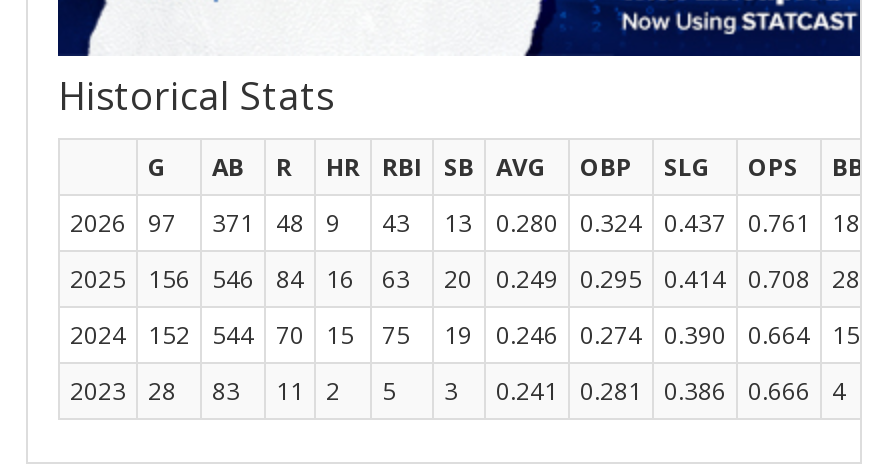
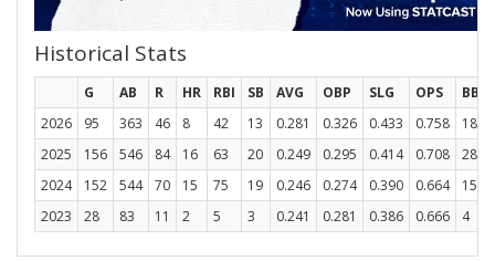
- 97
+ 95

- 371
+ 363

- 48
+ 46

- 9
+ 8

- 43
+ 42

- 0.280
+ 0.281

- 0.324
+ 0.326

- 0.437
+ 0.433

- 0.761
+ 0.758
